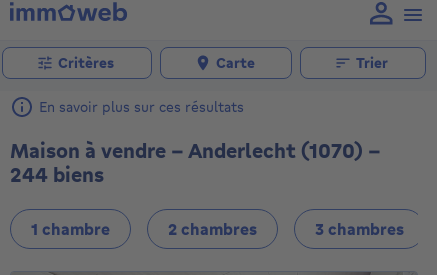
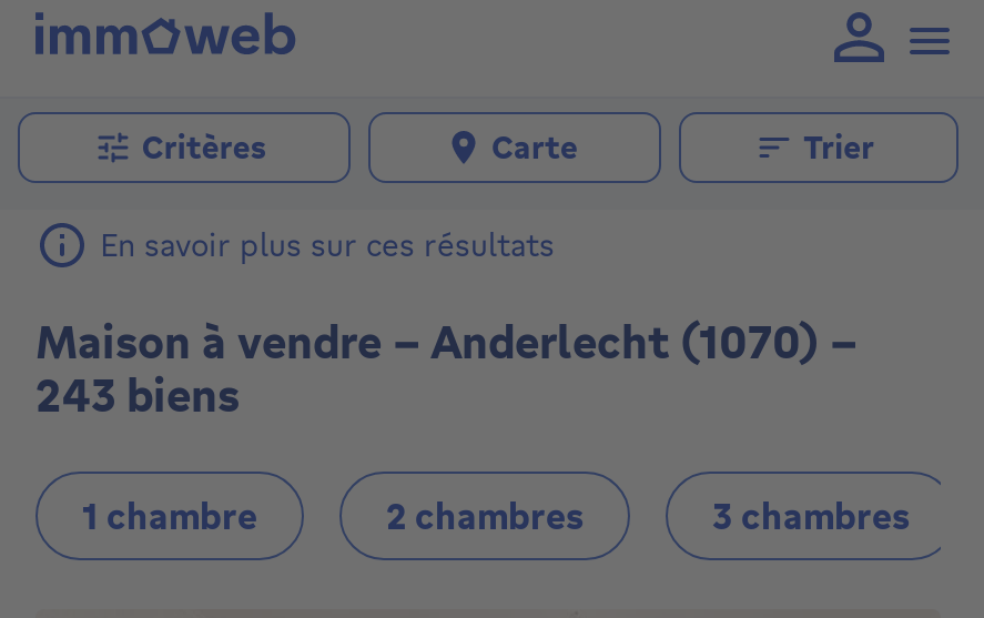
- 244 biens
+ 243 biens
